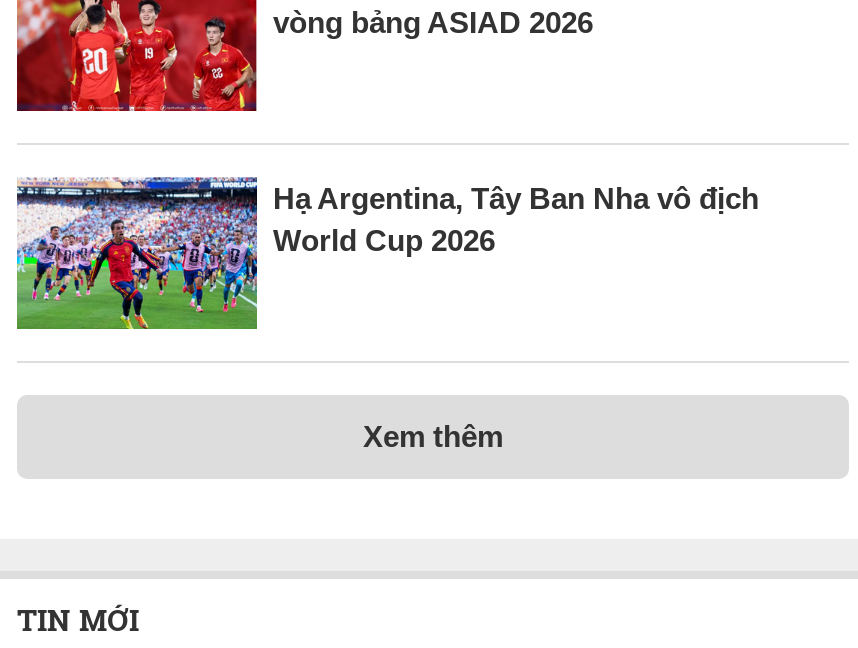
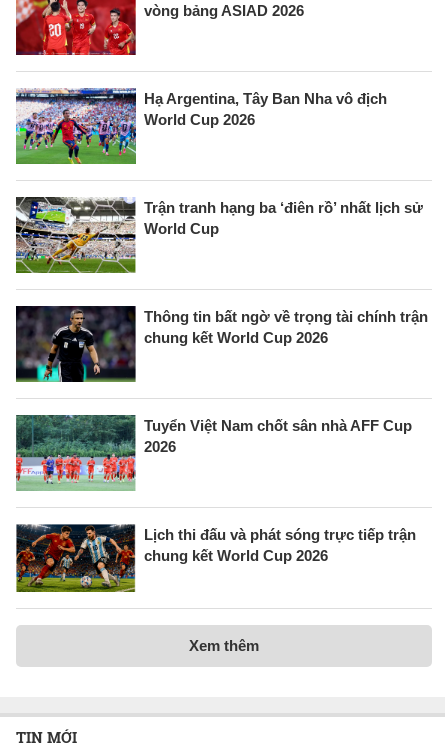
+ [image]
+ Trận tranh hạng ba ‘điên rồ’ nhất lịch sử
+ World Cup

+ [image]
+ Thông tin bất ngờ về trọng tài chính trận
+ chung kết World Cup 2026

+ [image]
+ Tuyển Việt Nam chốt sân nhà AFF Cup
+ 2026

+ [image]
+ Lịch thi đấu và phát sóng trực tiếp trận
+ chung kết World Cup 2026
